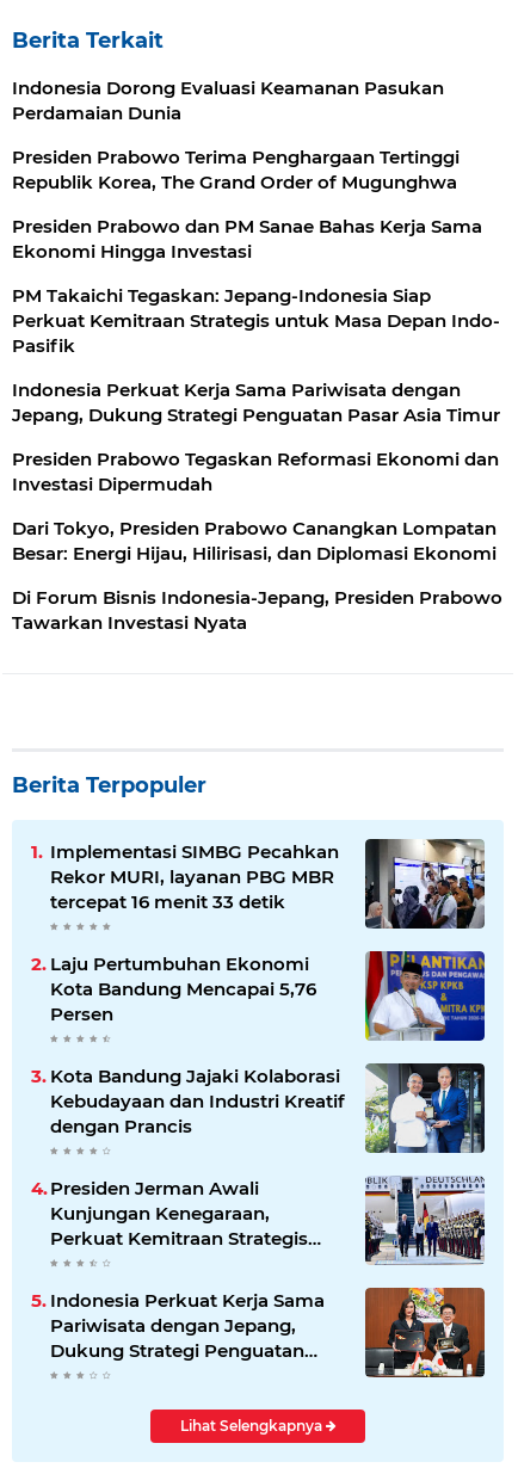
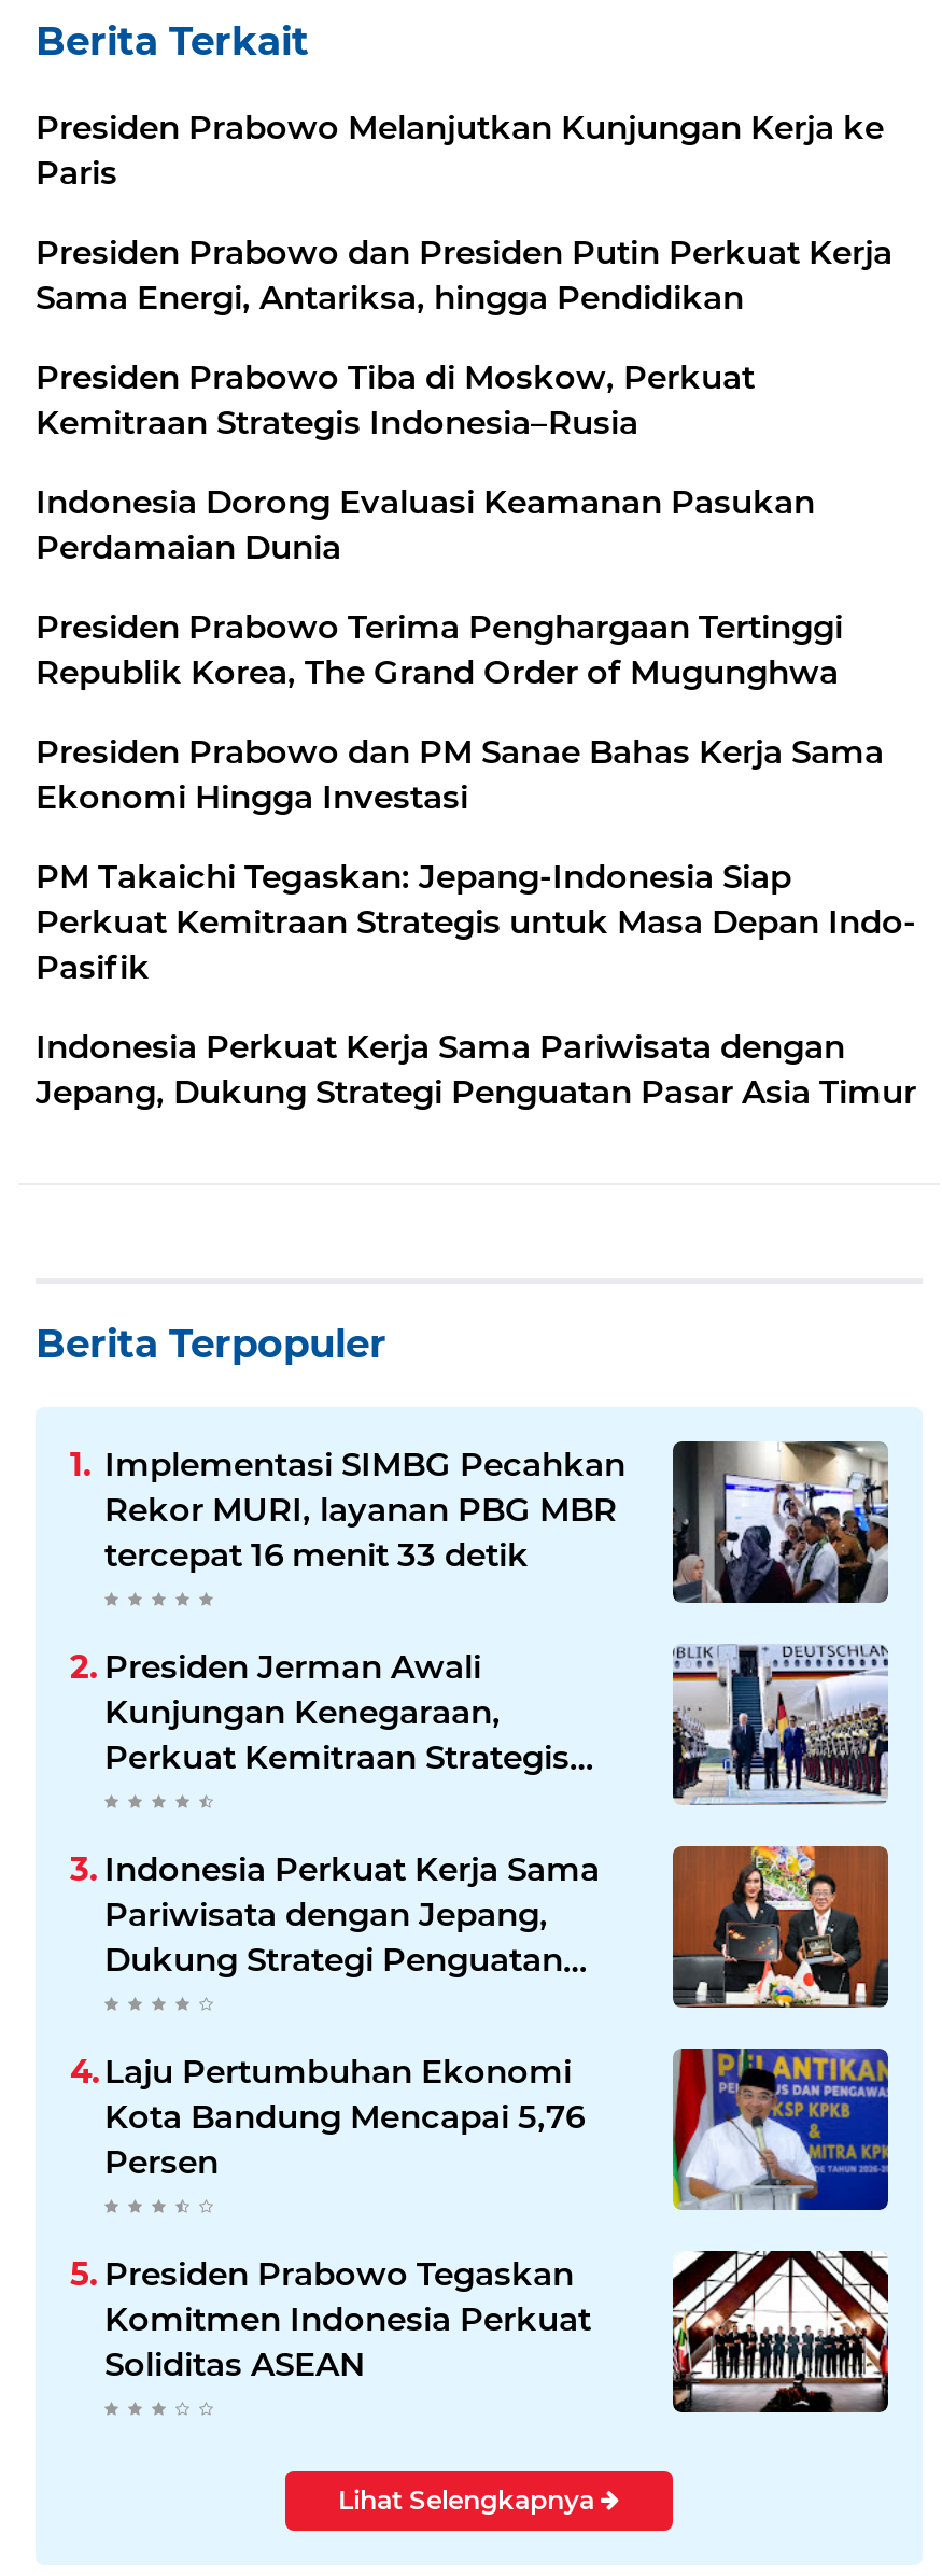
+ Presiden Prabowo Melanjutkan Kunjungan Kerja ke
+ Paris
+ Presiden Prabowo dan Presiden Putin Perkuat Kerja
+ Sama Energi, Antariksa, hingga Pendidikan
+ Presiden Prabowo Tiba di Moskow, Perkuat
+ Kemitraan Strategis Indonesia–Rusia

moved down: Indonesia Dorong Evaluasi Keamanan Pasukan | Perdamaian Dunia | Presiden Prabowo Terima Penghargaan Tertinggi | ... | Indonesia Perkuat Kerja Sama Pariwisata dengan | Jepang, Dukung Strategi Penguatan Pasar Asia Timur

- Presiden Prabowo Tegaskan Reformasi Ekonomi dan
- Investasi Dipermudah
- Dari Tokyo, Presiden Prabowo Canangkan Lompatan
- Besar: Energi Hijau, Hilirisasi, dan Diplomasi Ekonomi
- Di Forum Bisnis Indonesia-Jepang, Presiden Prabowo
- Tawarkan Investasi Nyata

moved down: [image] | Laju Pertumbuhan Ekonomi | Kota Bandung Mencapai 5,76 | Persen

- [image]
- Kota Bandung Jajaki Kolaborasi
- Kebudayaan dan Industri Kreatif
- dengan Prancis

moved up: [image] | Presiden Jerman Awali | Kunjungan Kenegaraan, | Perkuat Kemitraan Strategis | Indonesia Perkuat Kerja Sama | Pariwisata dengan Jepang, | Dukung Strategi Penguatan

+ [image]
+ Presiden Prabowo Tegaskan
+ Komitmen Indonesia Perkuat
+ Soliditas ASEAN
